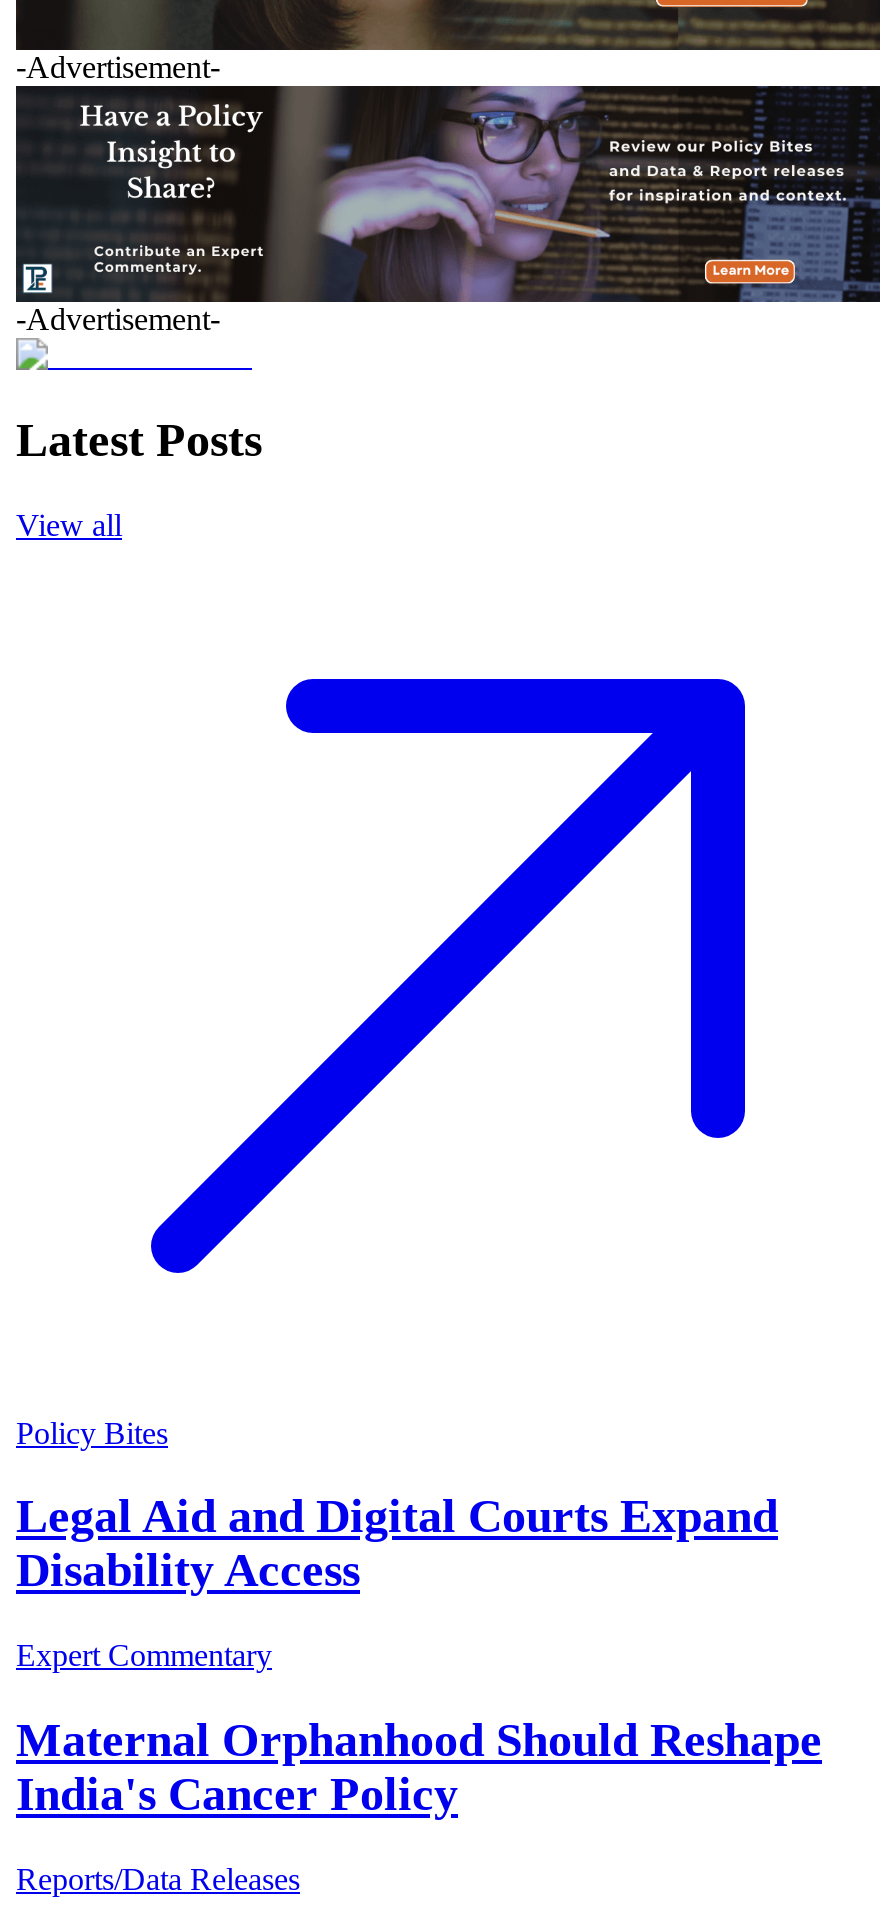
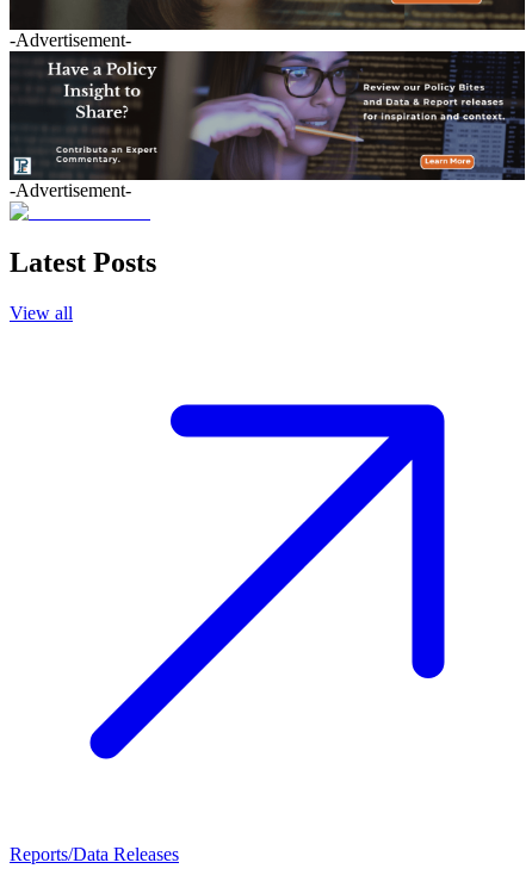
- Policy Bites
- Legal Aid and Digital Courts Expand
- Disability Access
- Expert Commentary
- Maternal Orphanhood Should Reshape
- India's Cancer Policy
